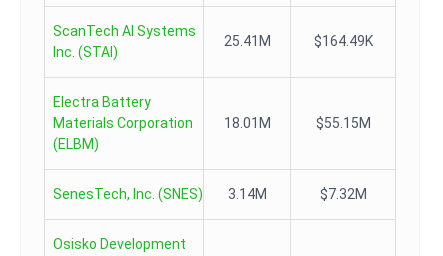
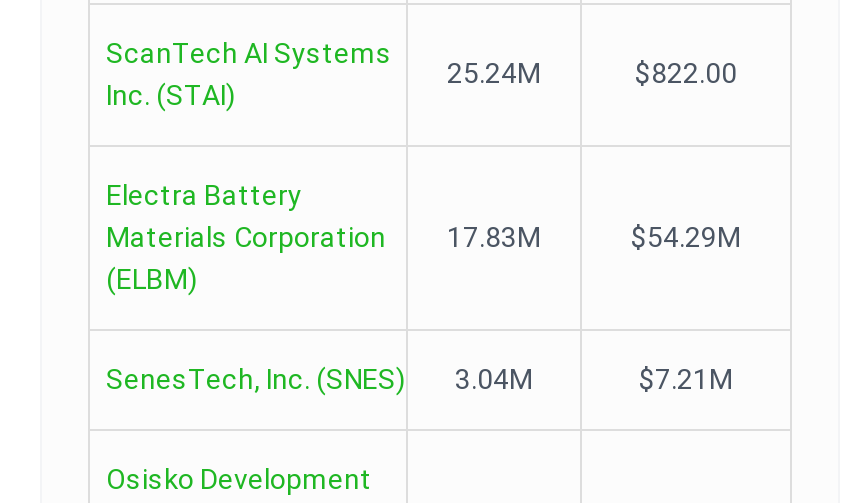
- 25.41M
- $164.49K
+ 25.24M
+ $822.00

- 18.01M
- $55.15M
+ 17.83M
+ $54.29M

- 3.14M
- $7.32M
+ 3.04M
+ $7.21M
